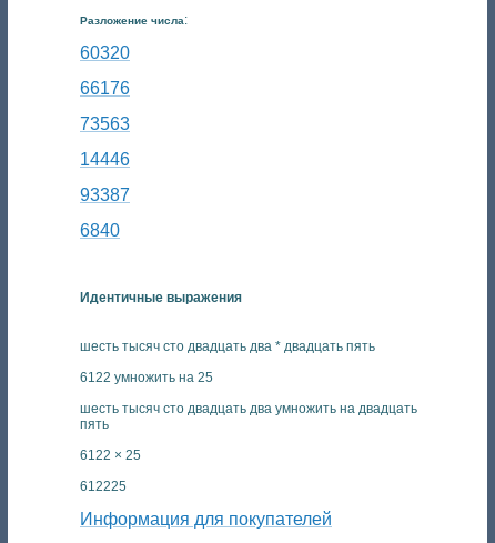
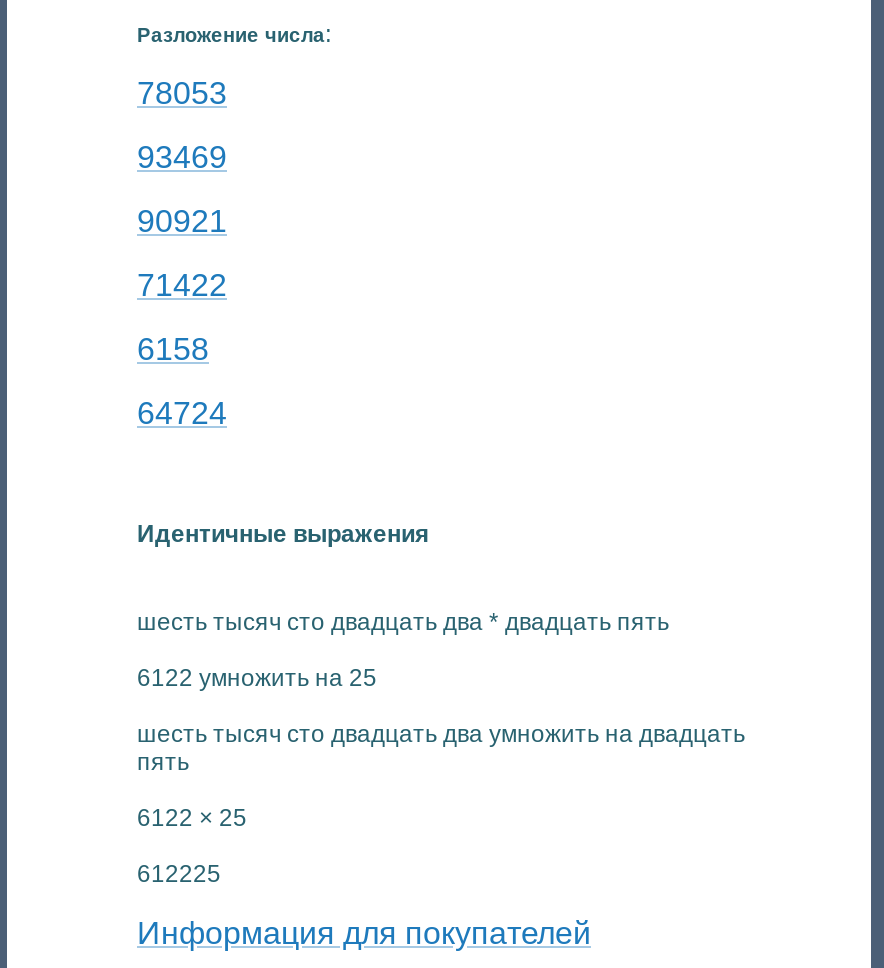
- 60320
+ 78053

- 66176
+ 93469

- 73563
+ 90921

- 14446
+ 71422

- 93387
+ 6158

- 6840
+ 64724
